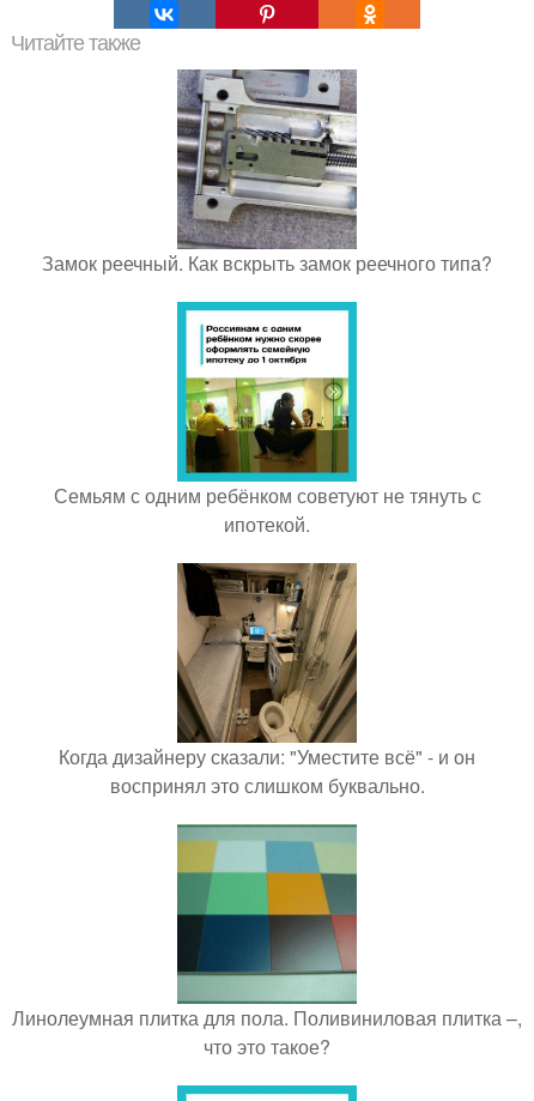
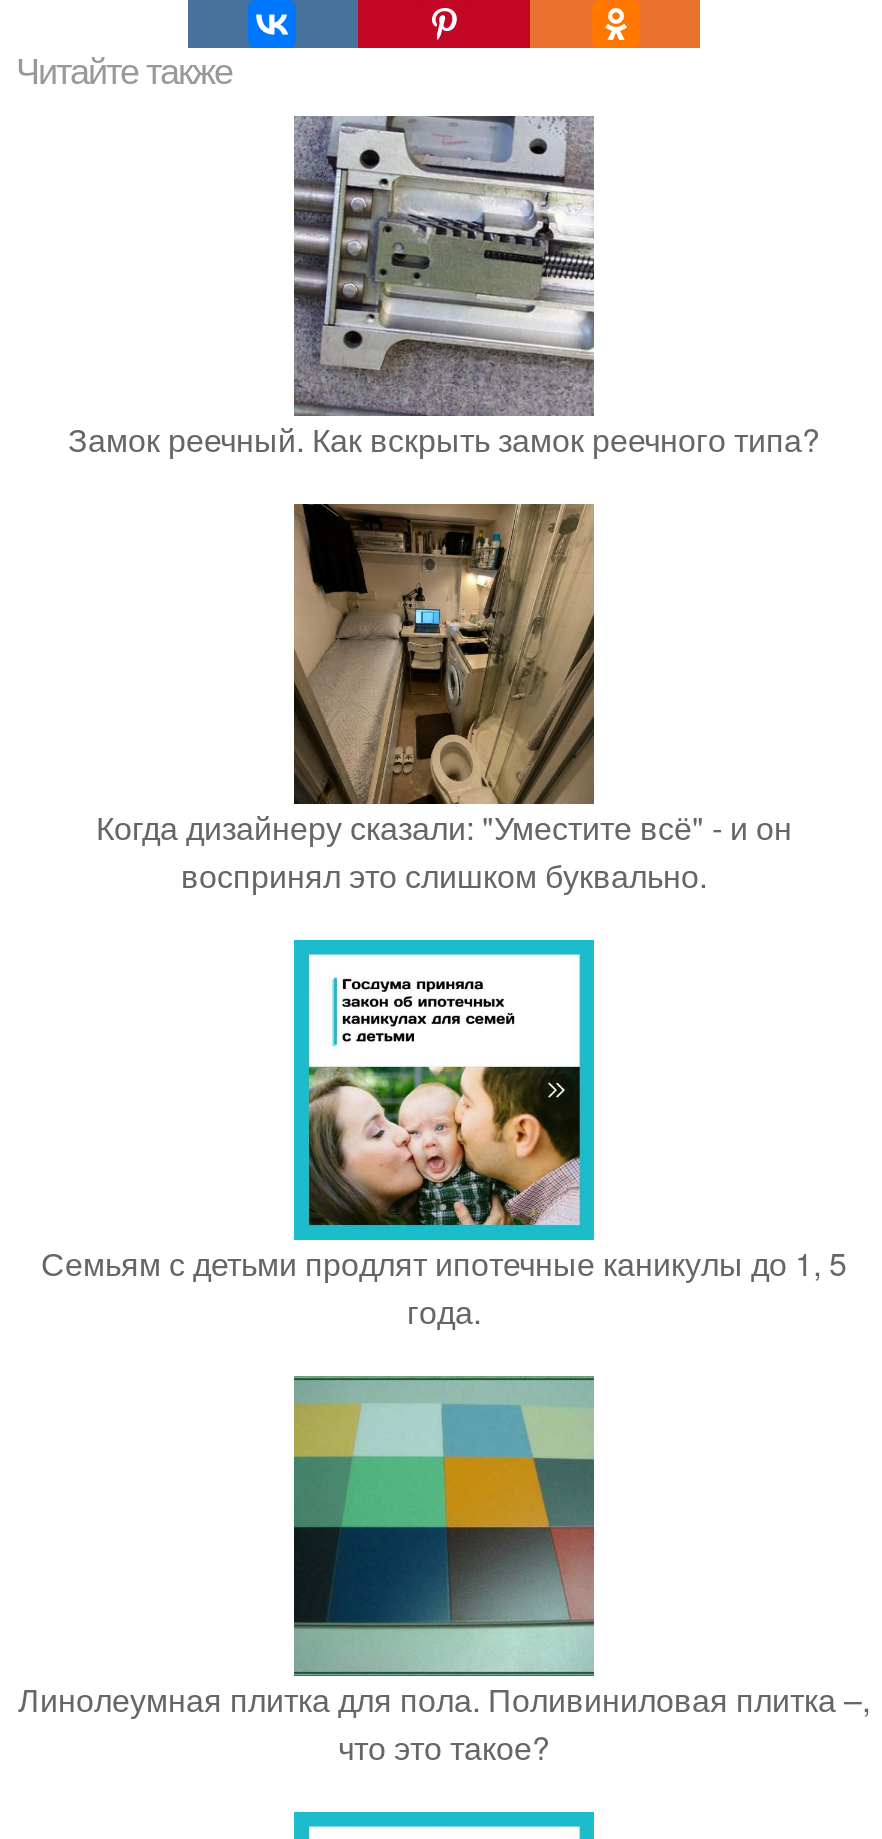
- [image]
- Семьям с одним ребёнком советуют не тянуть с
- ипотекой.

moved up: [image] | Когда дизайнеру сказали: "Уместите всё" - и он | воспринял это слишком буквально.

+ [image]
+ Семьям с детьми продлят ипотечные каникулы до 1, 5
+ года.
